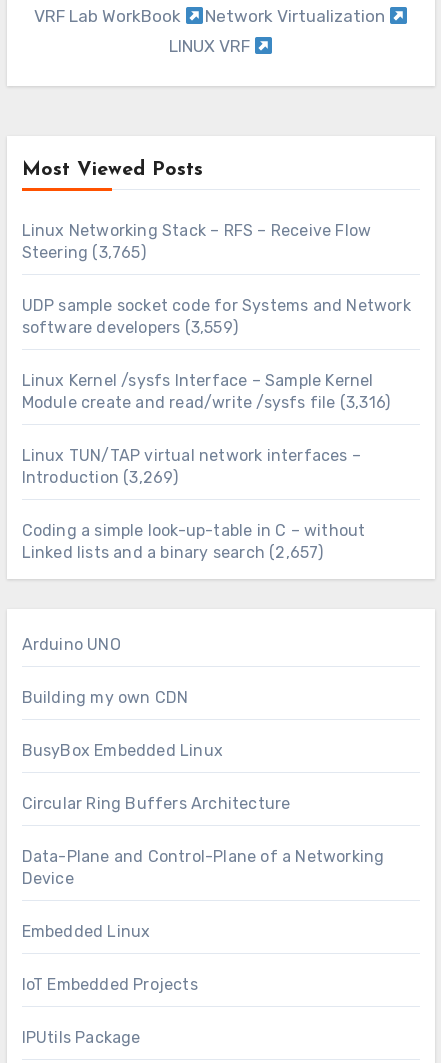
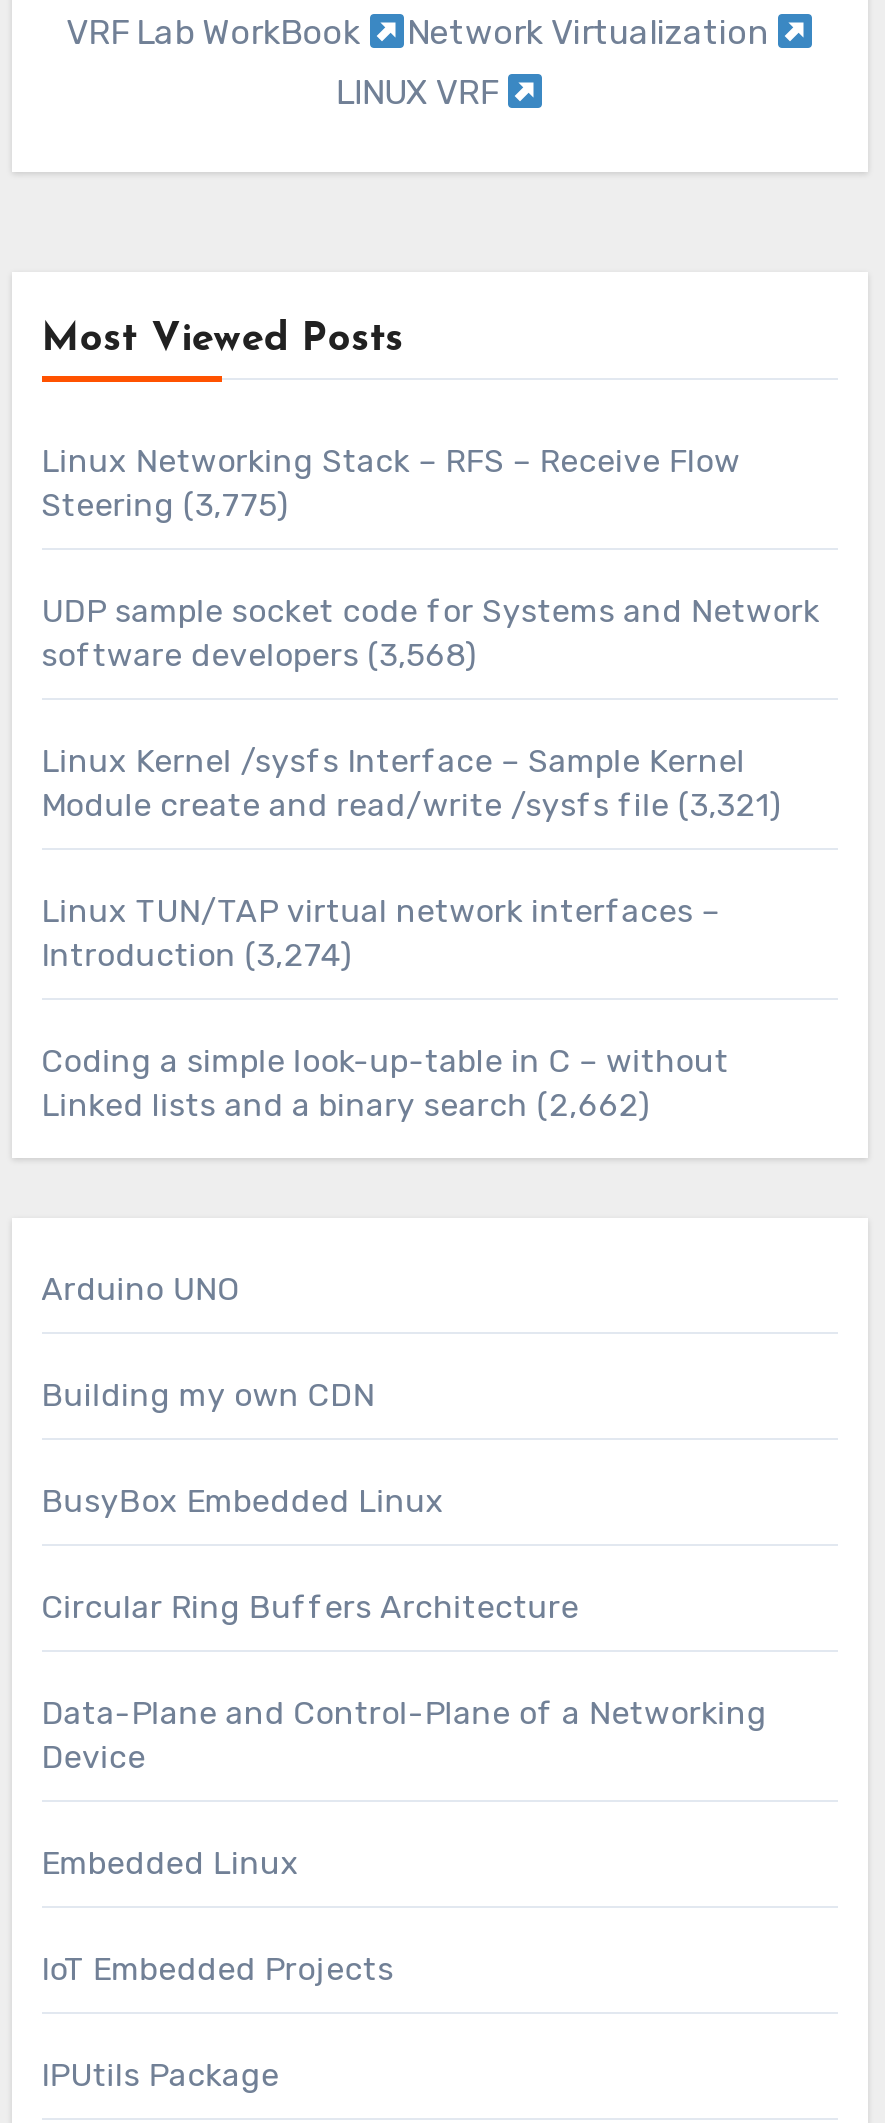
- Steering (3,765)
+ Steering (3,775)

- software developers (3,559)
+ software developers (3,568)

- Module create and read/write /sysfs file (3,316)
+ Module create and read/write /sysfs file (3,321)

- Introduction (3,269)
+ Introduction (3,274)

- Linked lists and a binary search (2,657)
+ Linked lists and a binary search (2,662)
